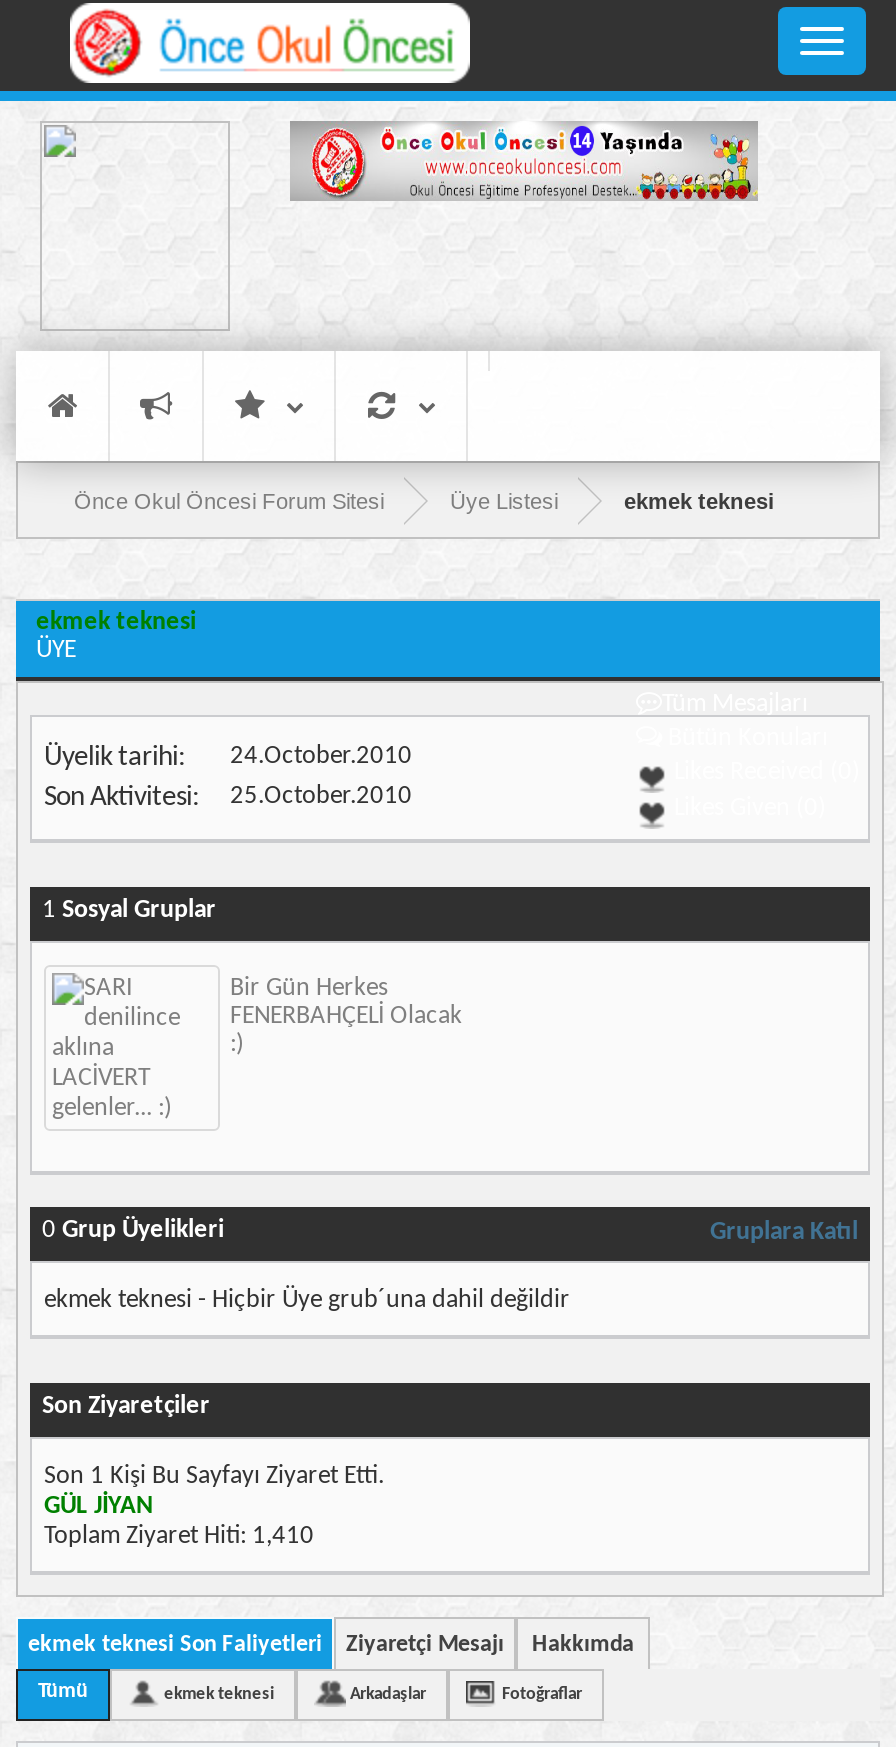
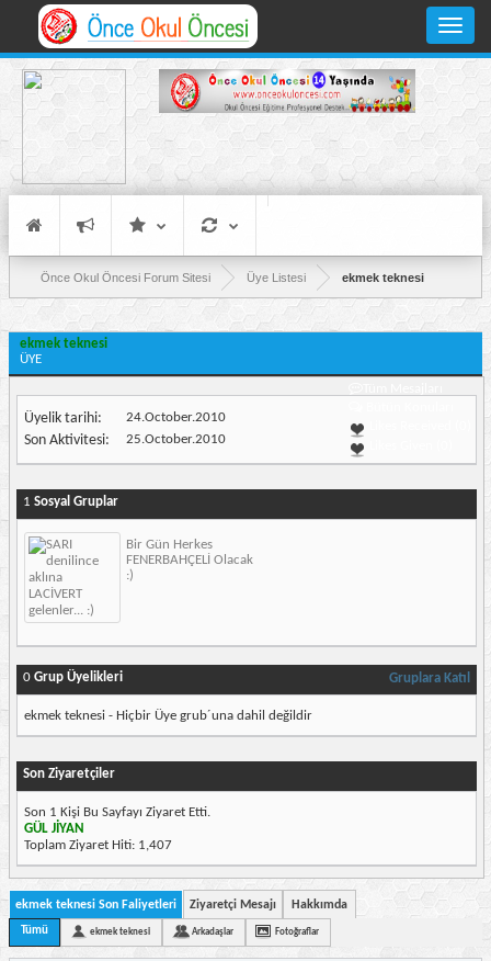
- Toplam Ziyaret Hiti: 1,410
+ Toplam Ziyaret Hiti: 1,407
